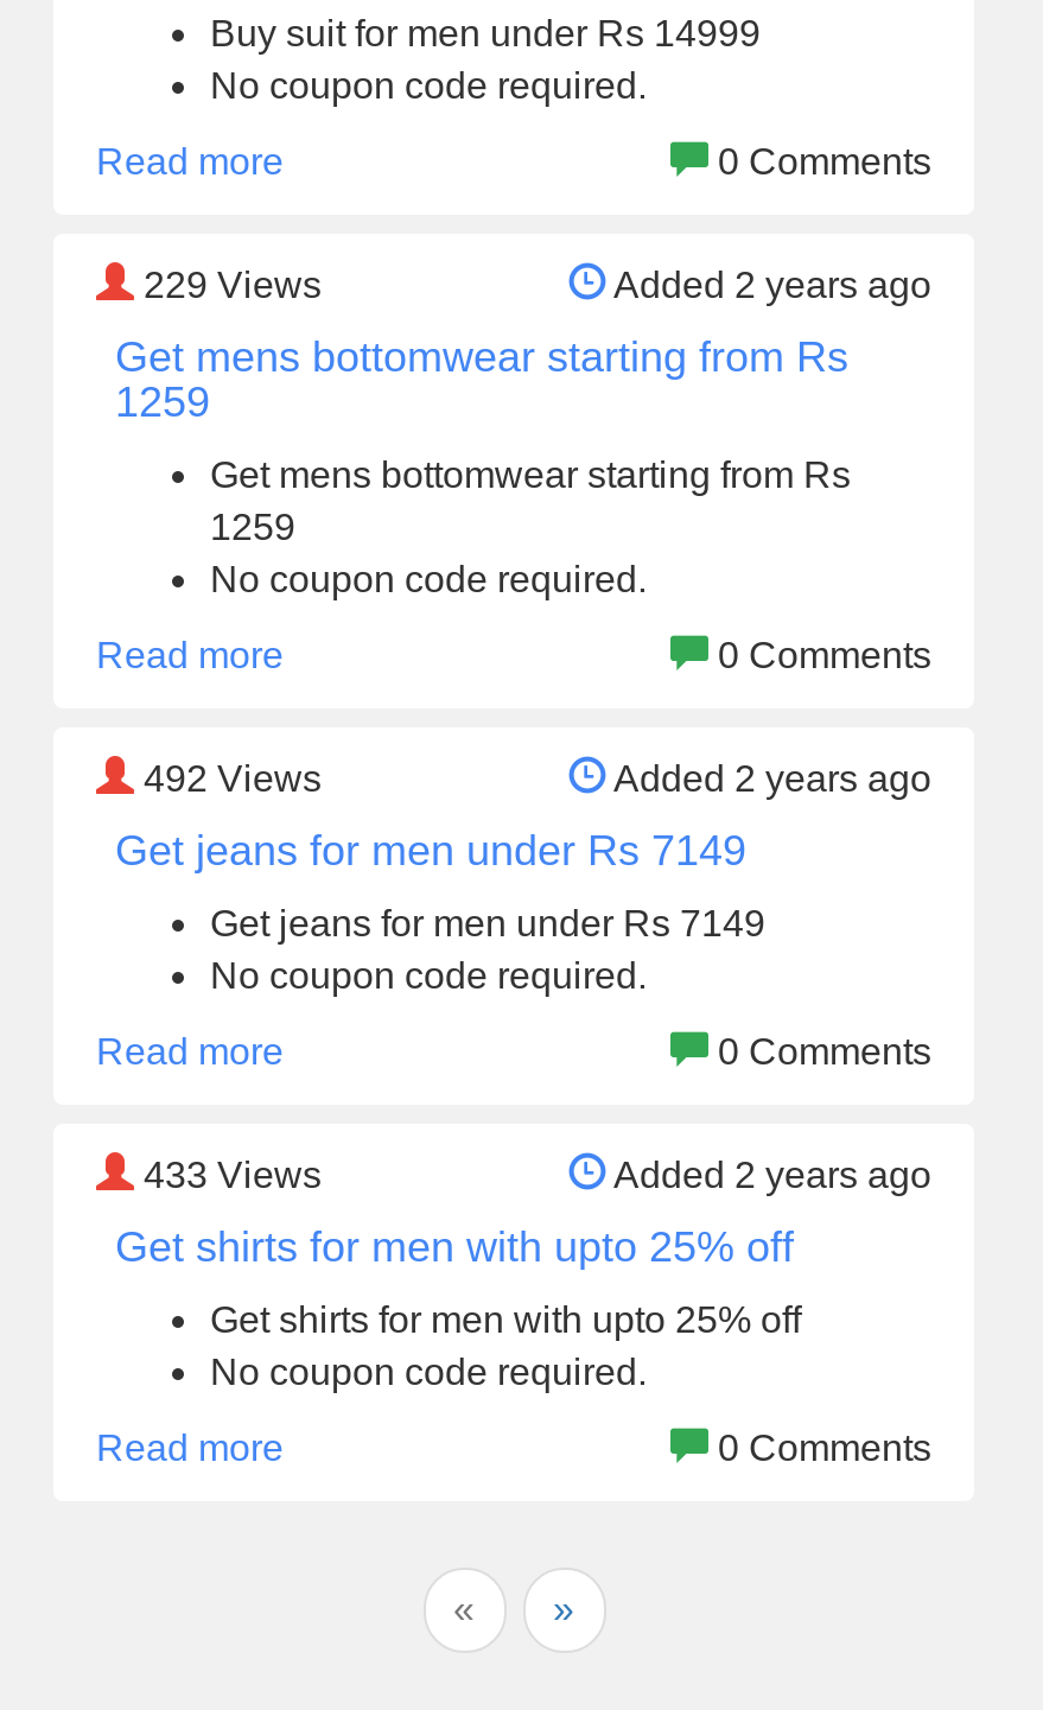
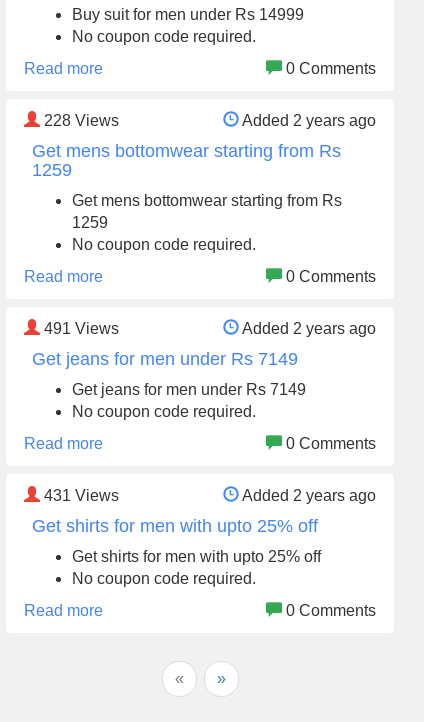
- 229 Views
+ 228 Views

- 492 Views
+ 491 Views

- 433 Views
+ 431 Views
